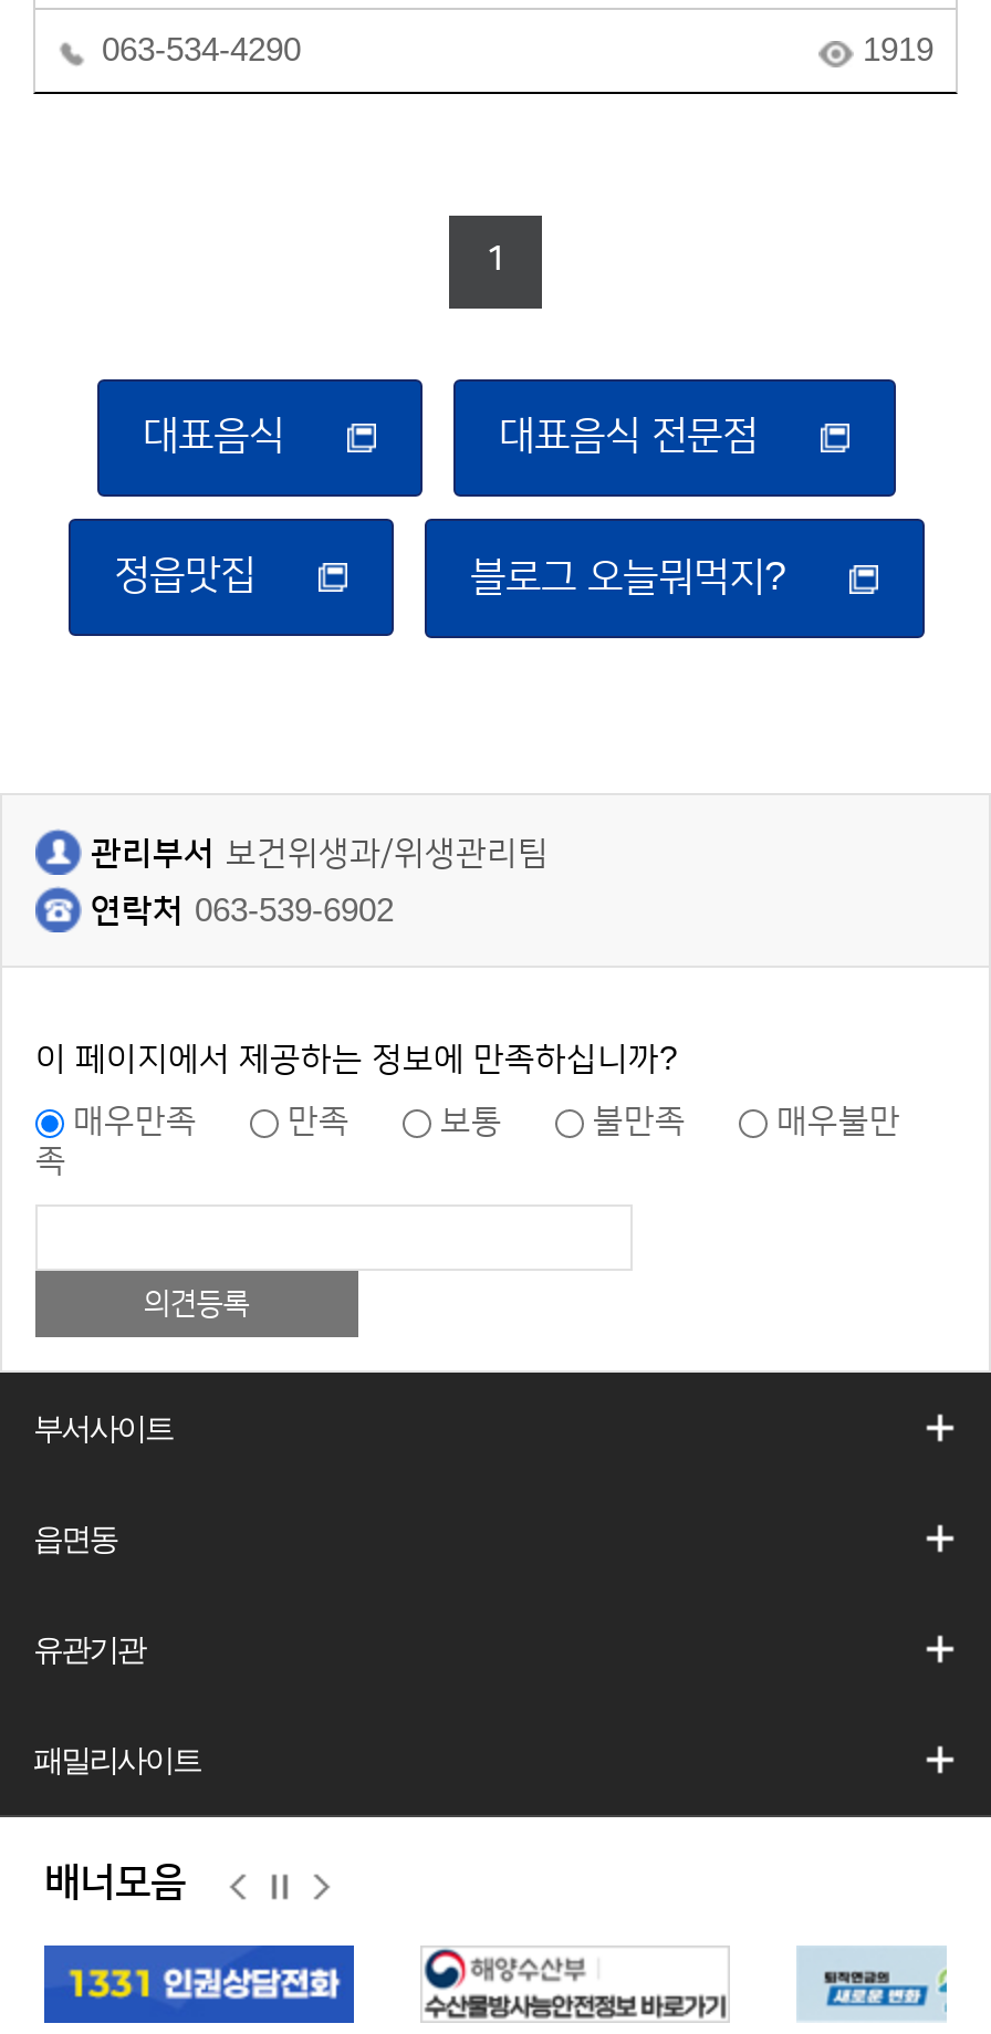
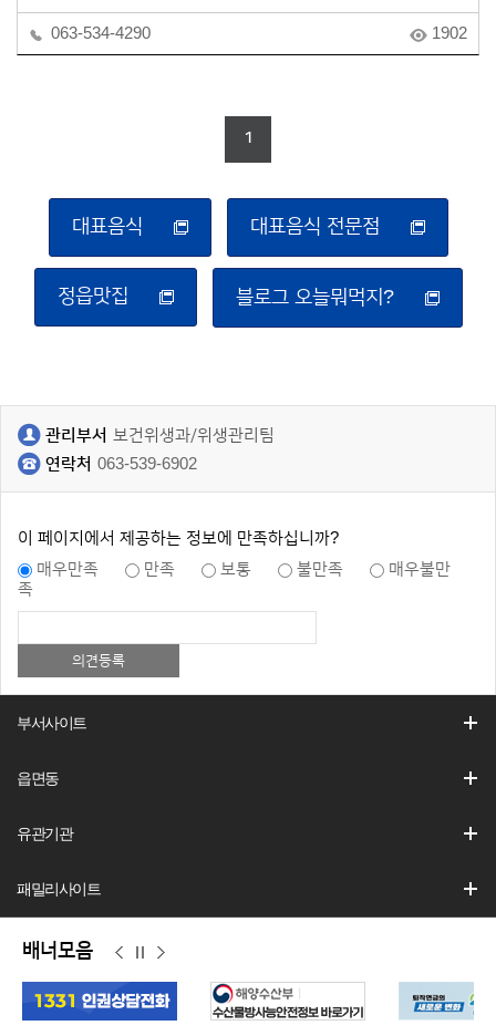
- 1919
+ 1902
